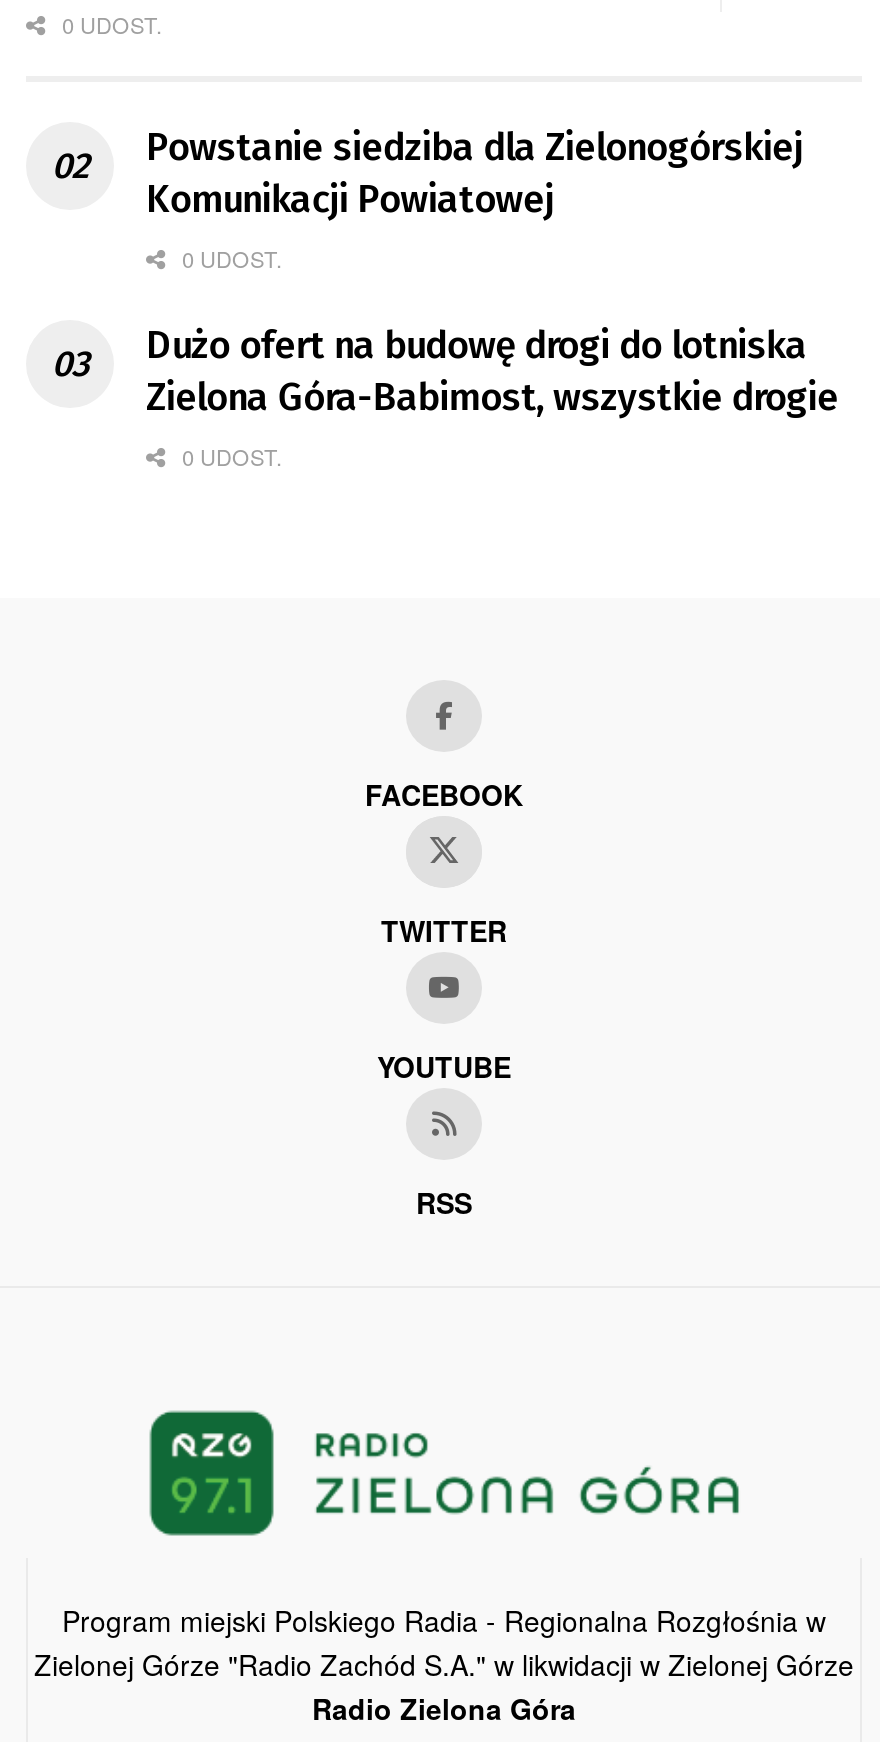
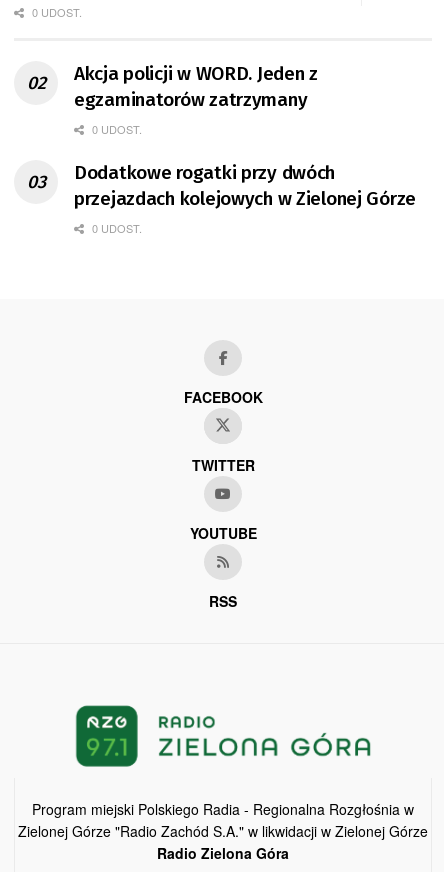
- Powstanie siedziba dla Zielonogórskiej
- Komunikacji Powiatowej
+ Akcja policji w WORD. Jeden z
+ egzaminatorów zatrzymany

- Dużo ofert na budowę drogi do lotniska
- Zielona Góra-Babimost, wszystkie drogie
+ Dodatkowe rogatki przy dwóch
+ przejazdach kolejowych w Zielonej Górze
